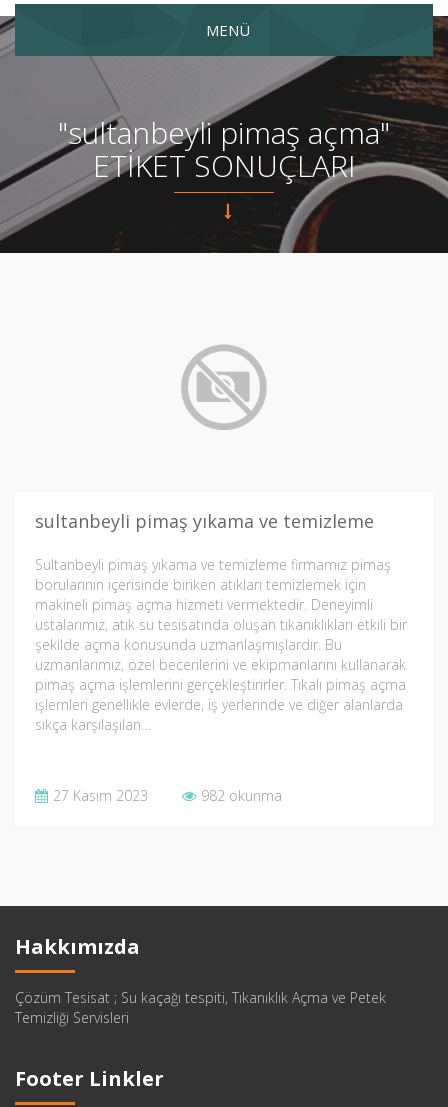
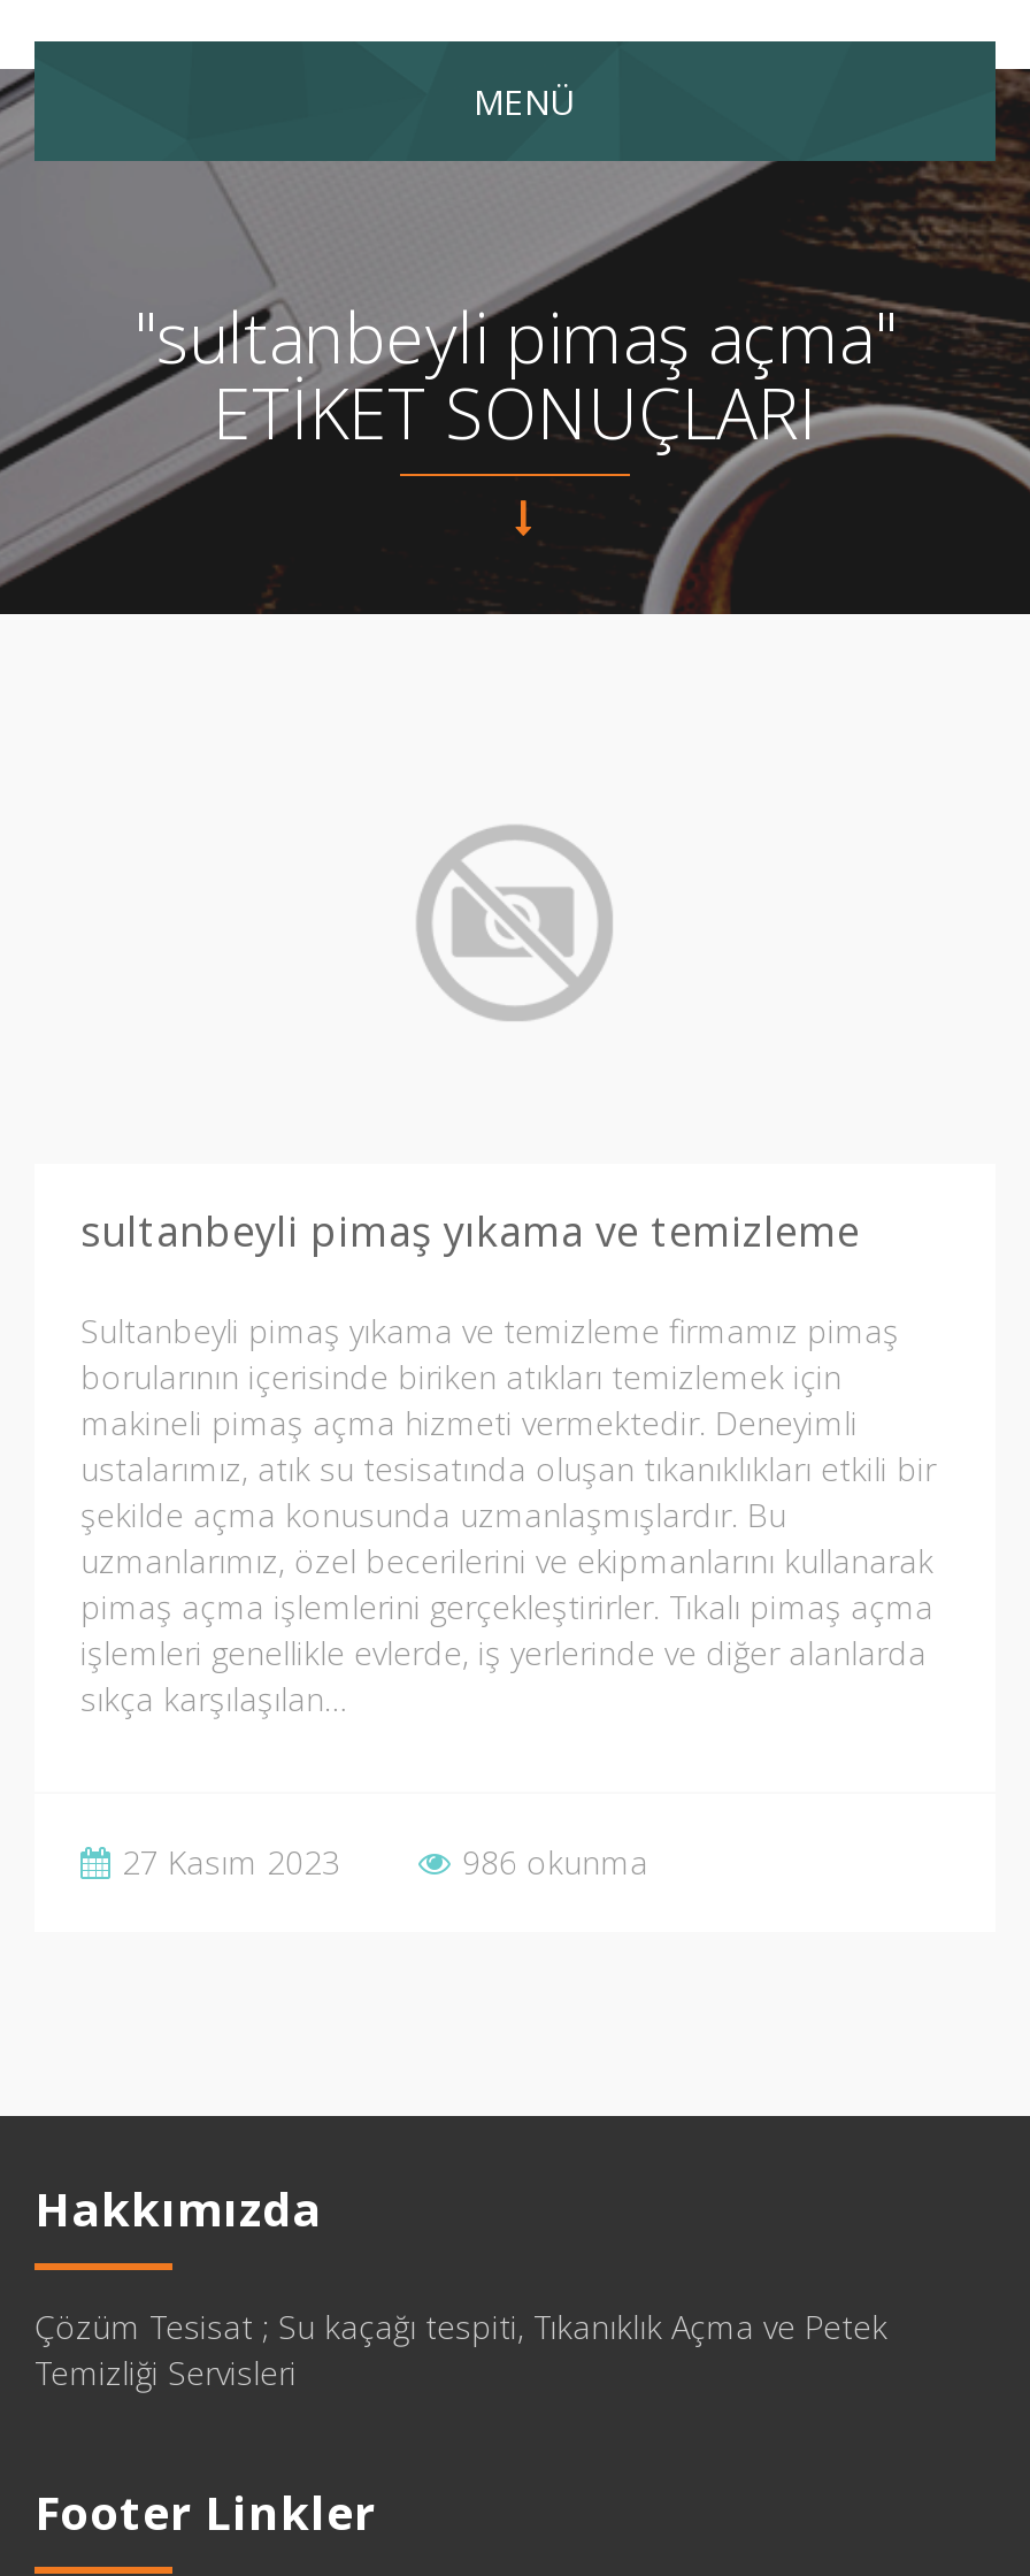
- 982 okunma
+ 986 okunma
